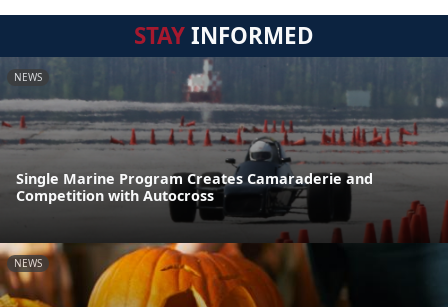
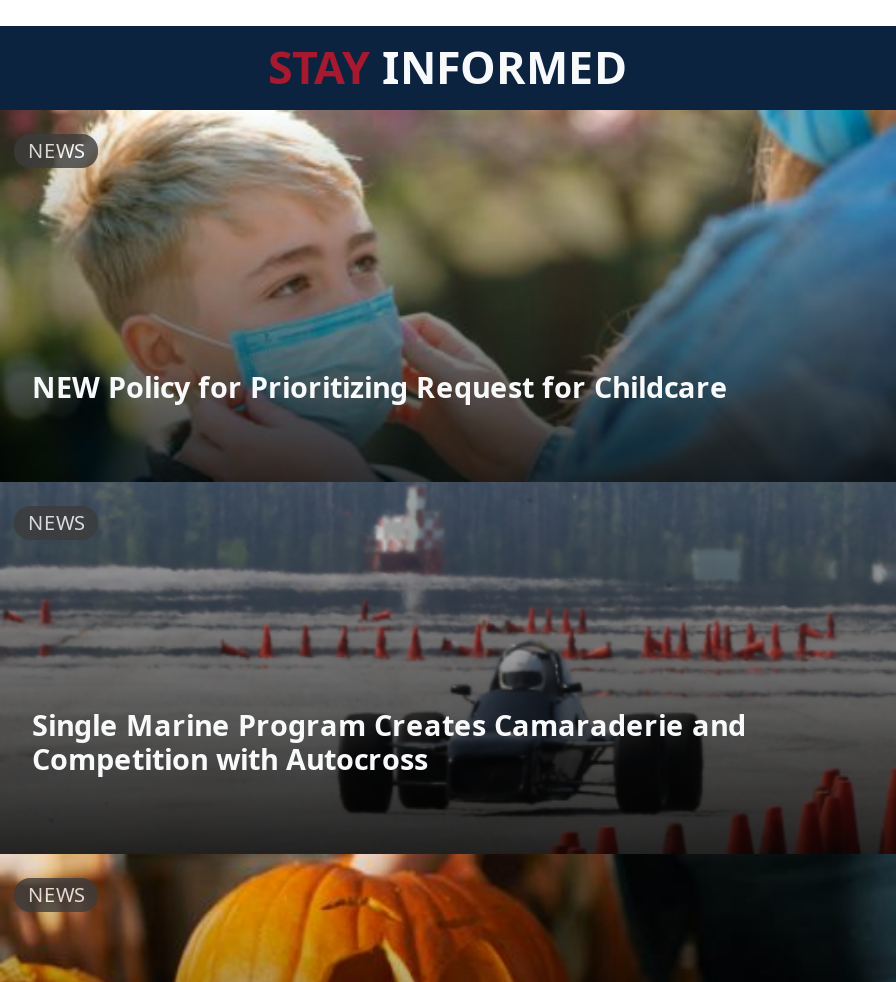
+ [image]
+ NEWS

+ NEW Policy for Prioritizing Request for Childcare
